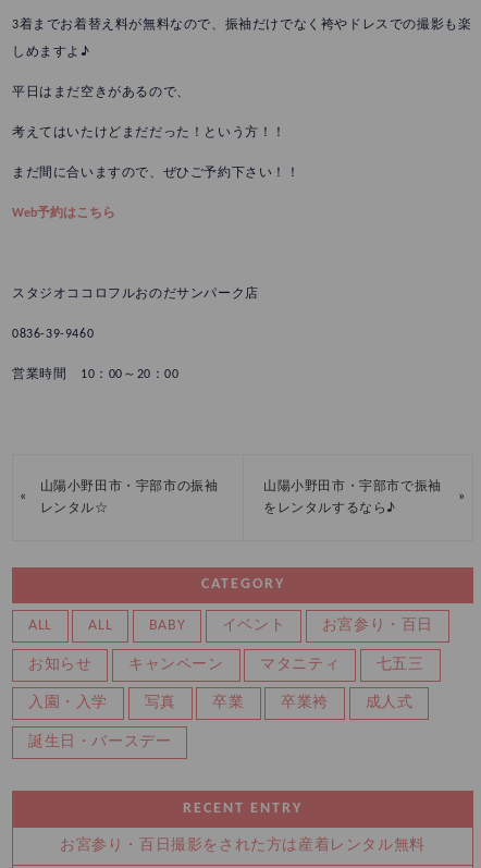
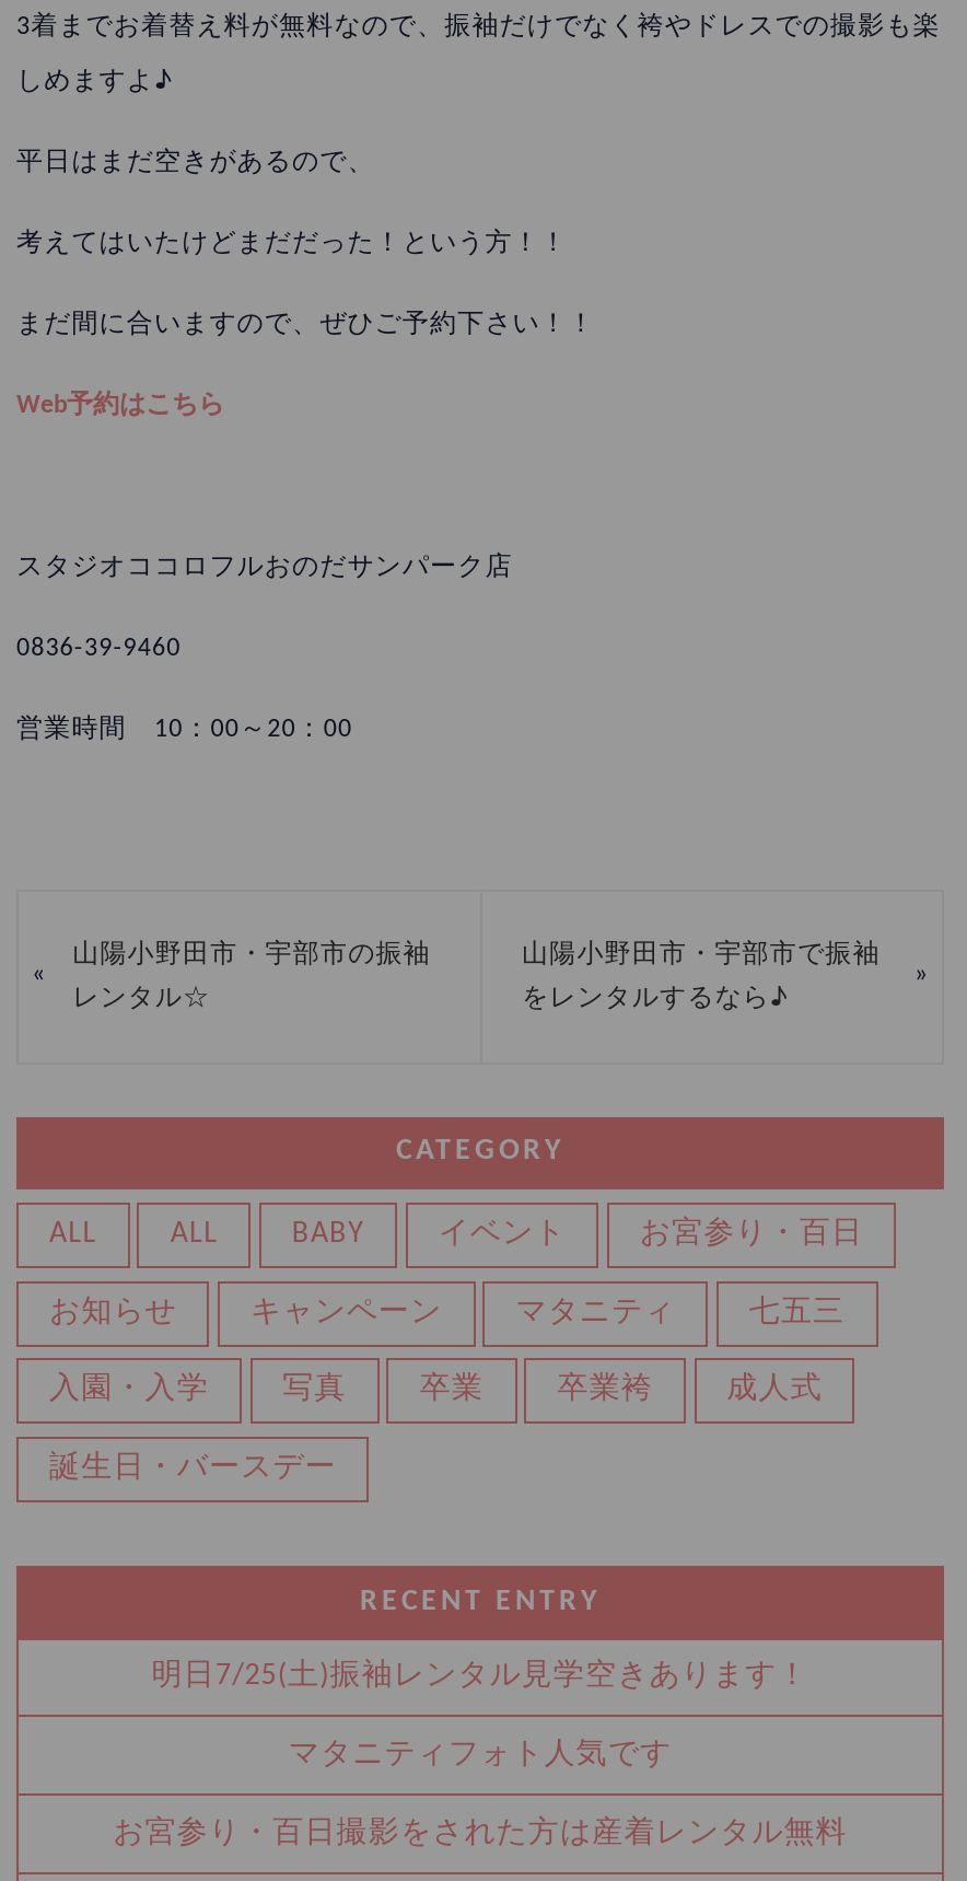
+ 明日7/25(土)振袖レンタル見学空きあります！
+ マタニティフォト人気です
